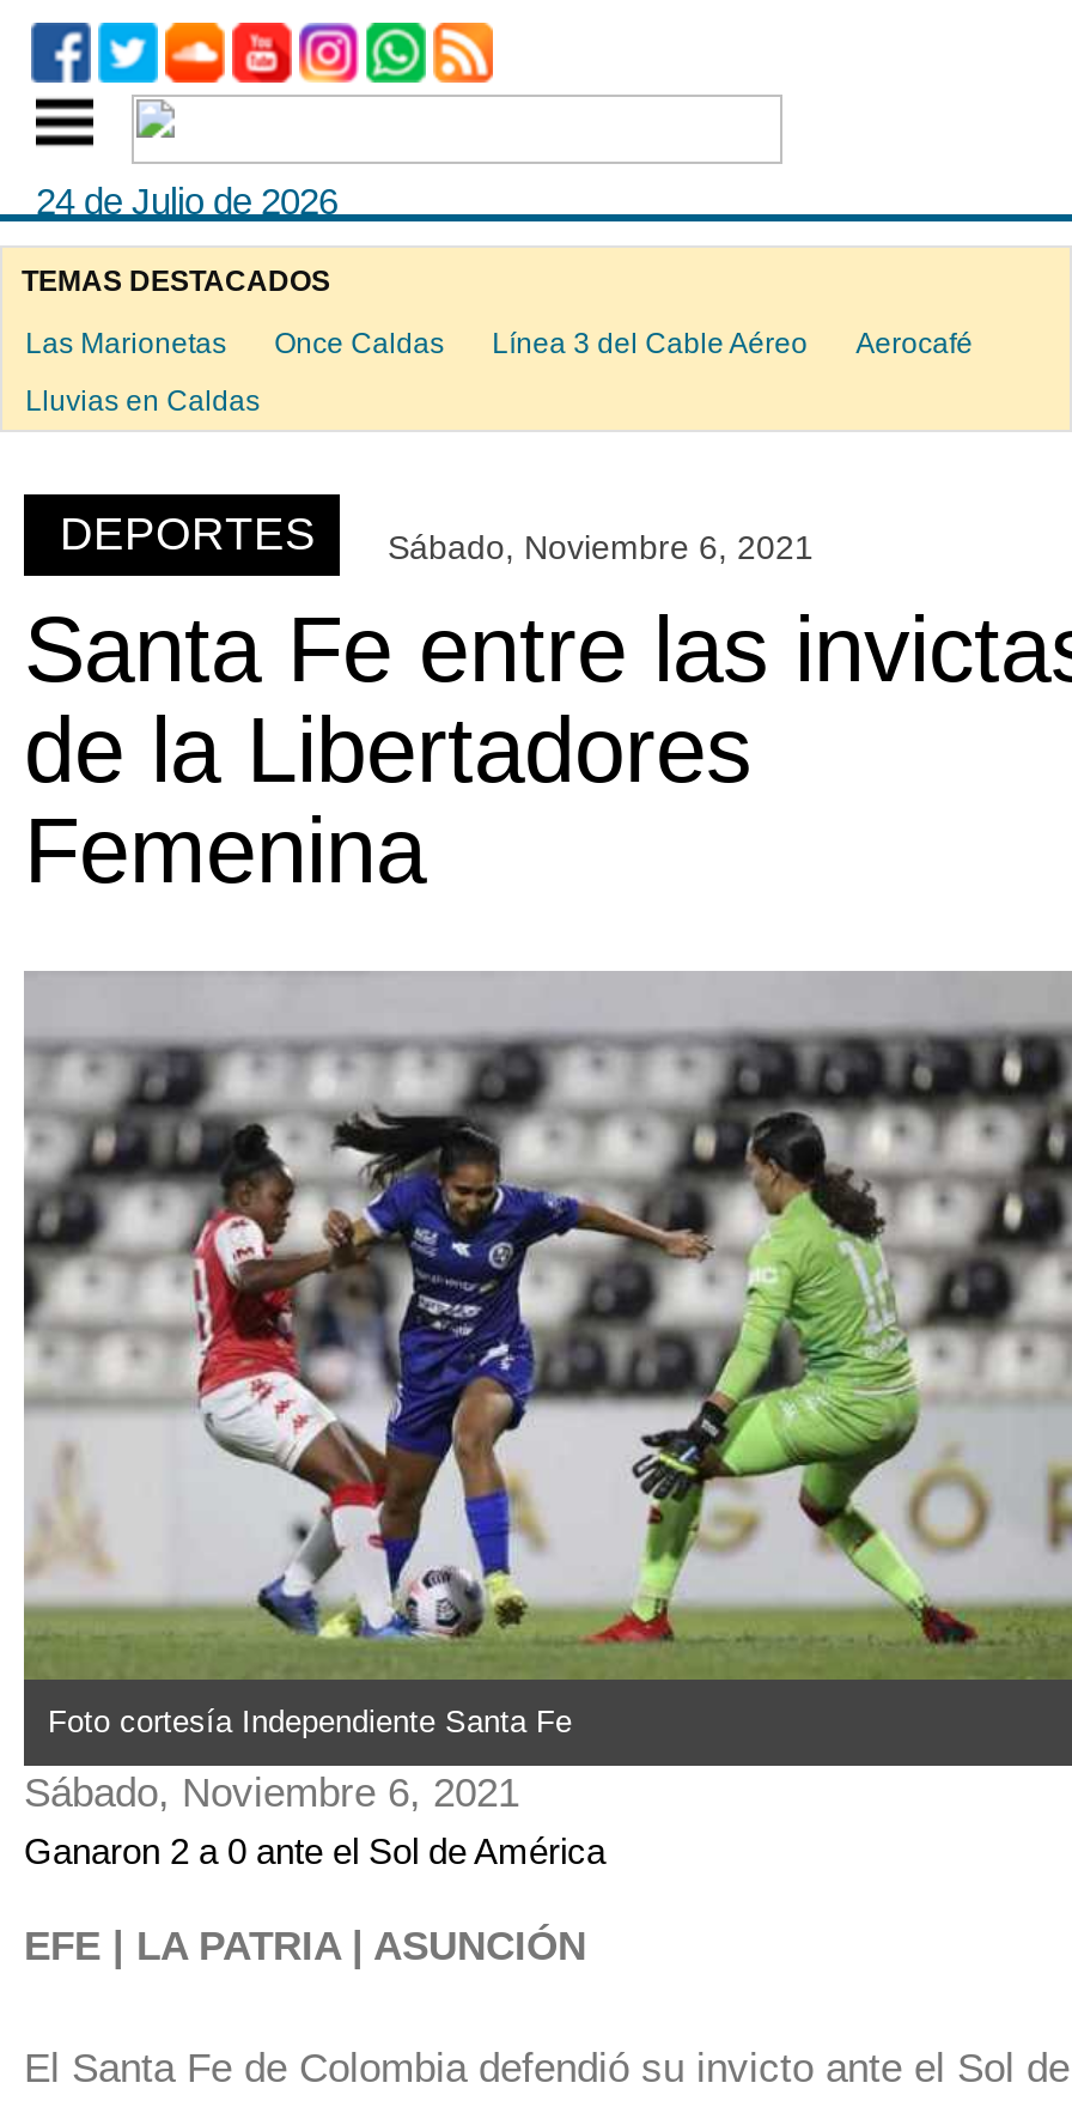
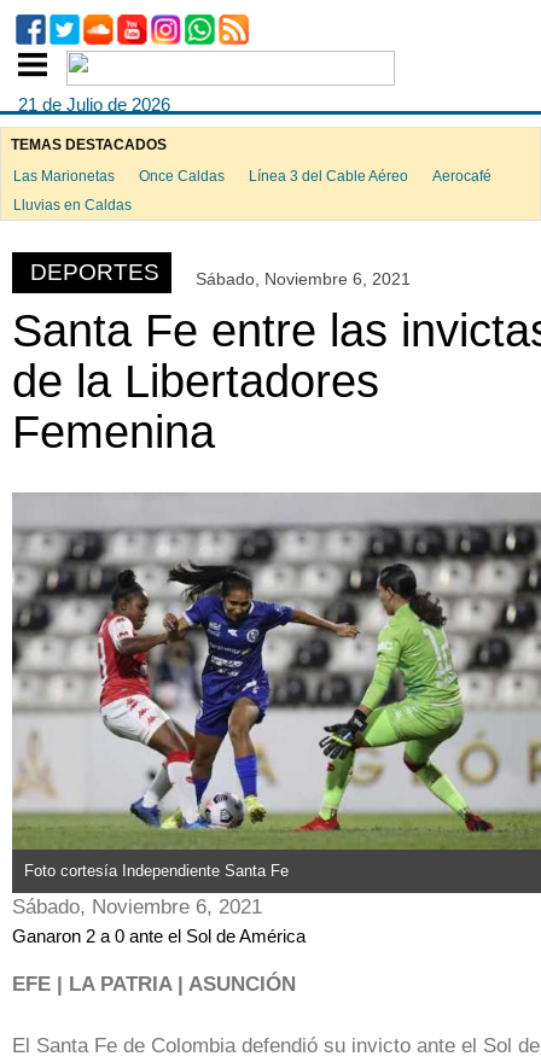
- 24 de Julio de 2026
+ 21 de Julio de 2026
